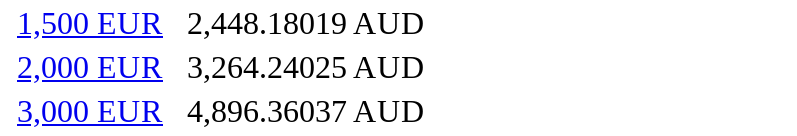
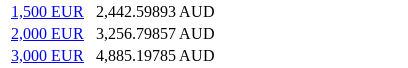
- 1,500 EUR 2,448.18019 AUD
+ 1,500 EUR 2,442.59893 AUD

- 2,000 EUR 3,264.24025 AUD
+ 2,000 EUR 3,256.79857 AUD

- 3,000 EUR 4,896.36037 AUD
+ 3,000 EUR 4,885.19785 AUD
